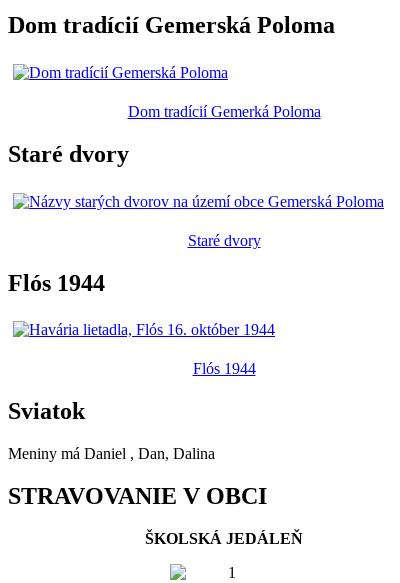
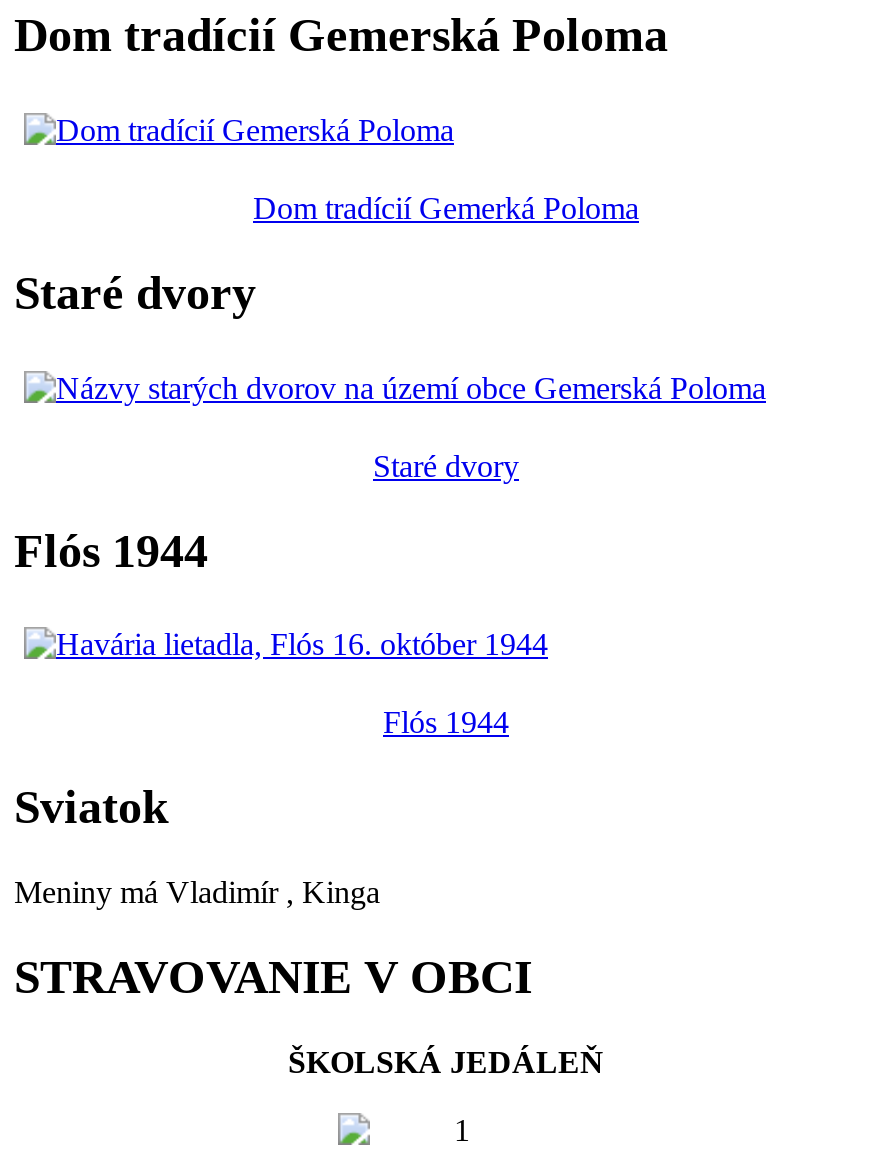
- Meniny má Daniel , Dan, Dalina
+ Meniny má Vladimír , Kinga
